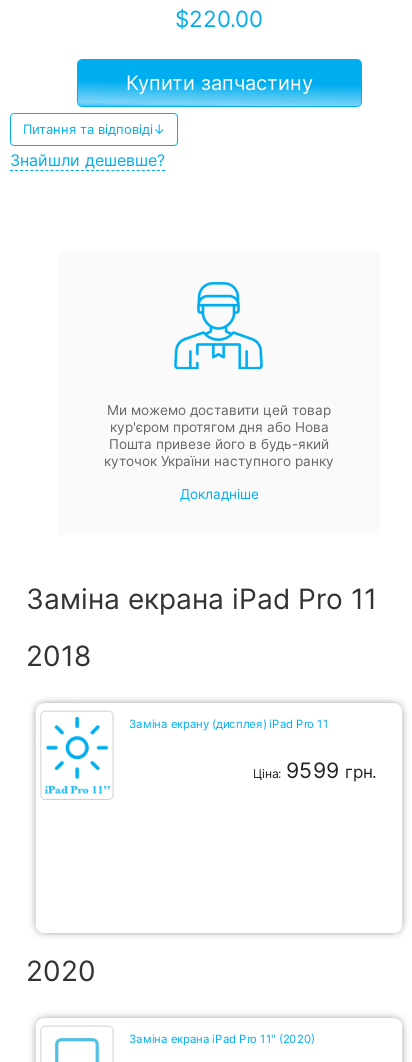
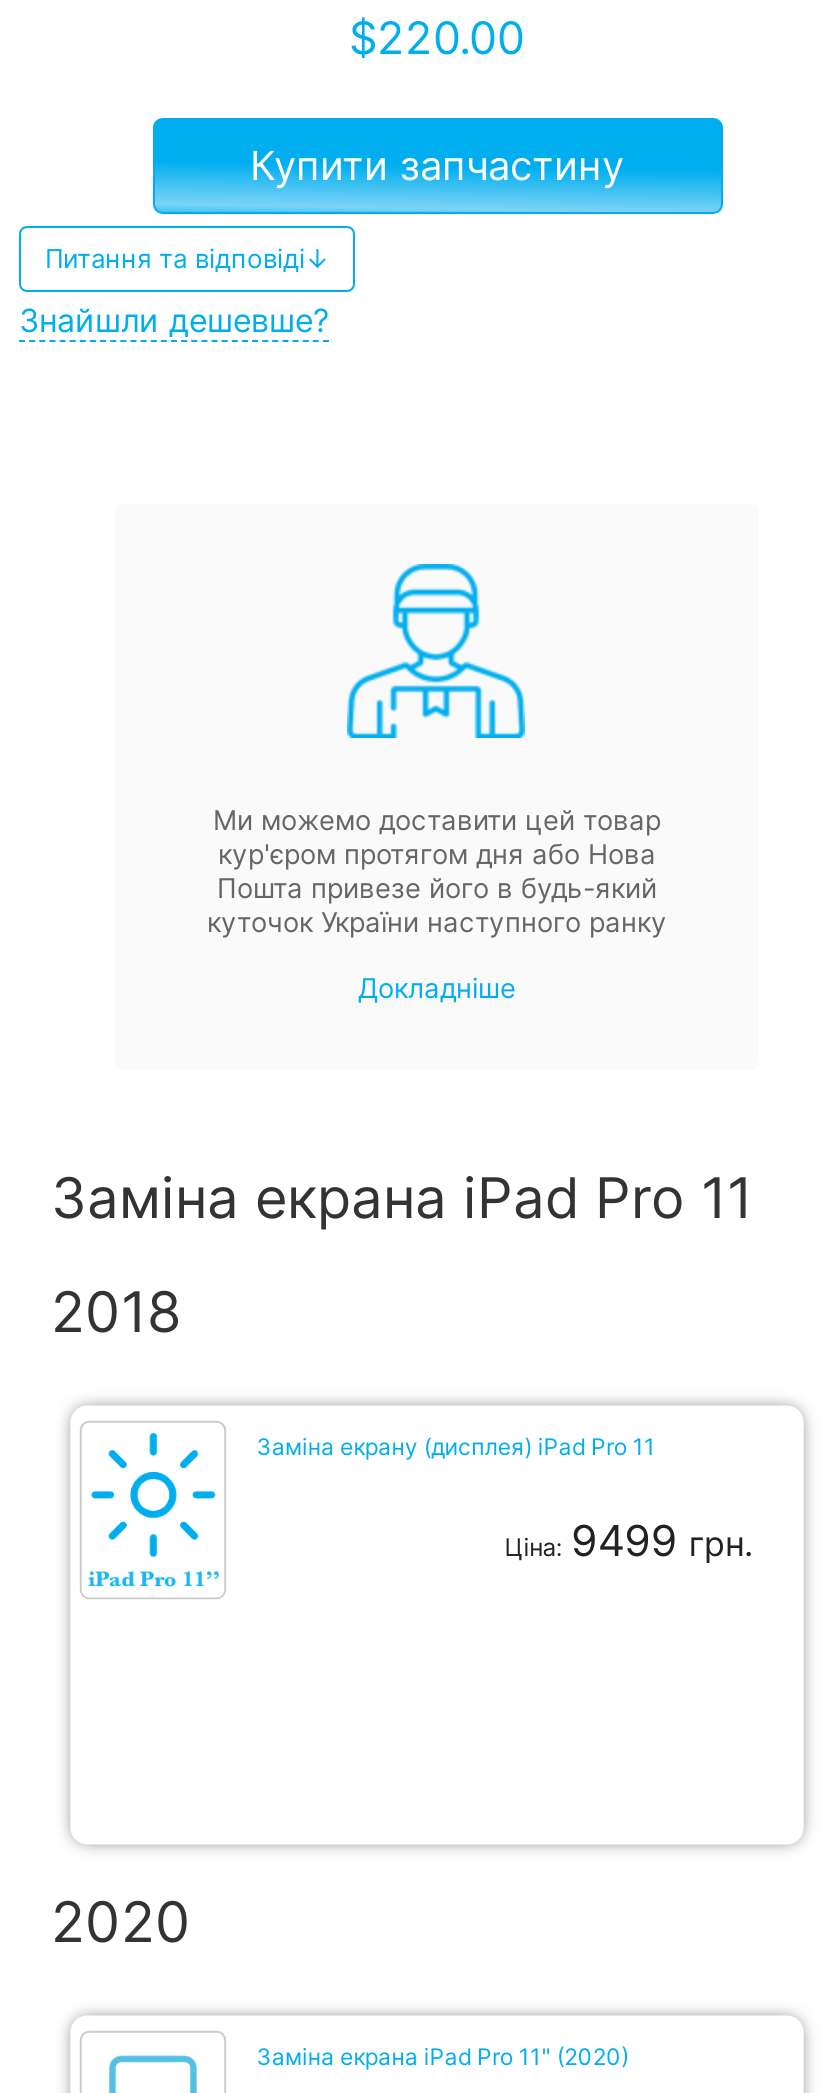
- Ціна: 9599 грн.
+ Ціна: 9499 грн.
